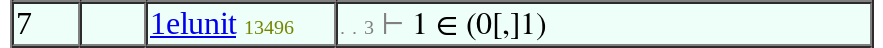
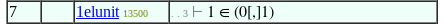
- 1elunit 13496
+ 1elunit 13500
